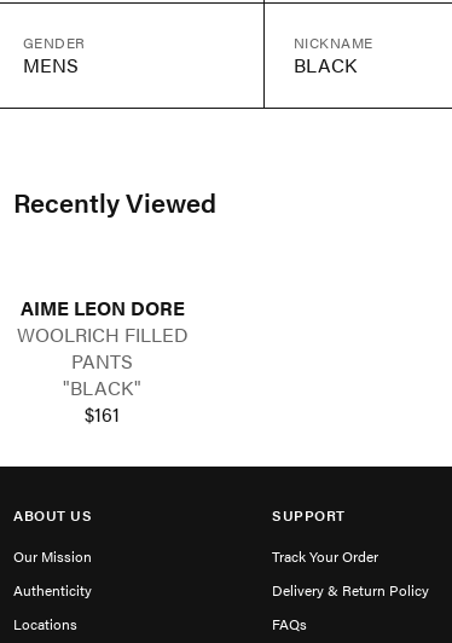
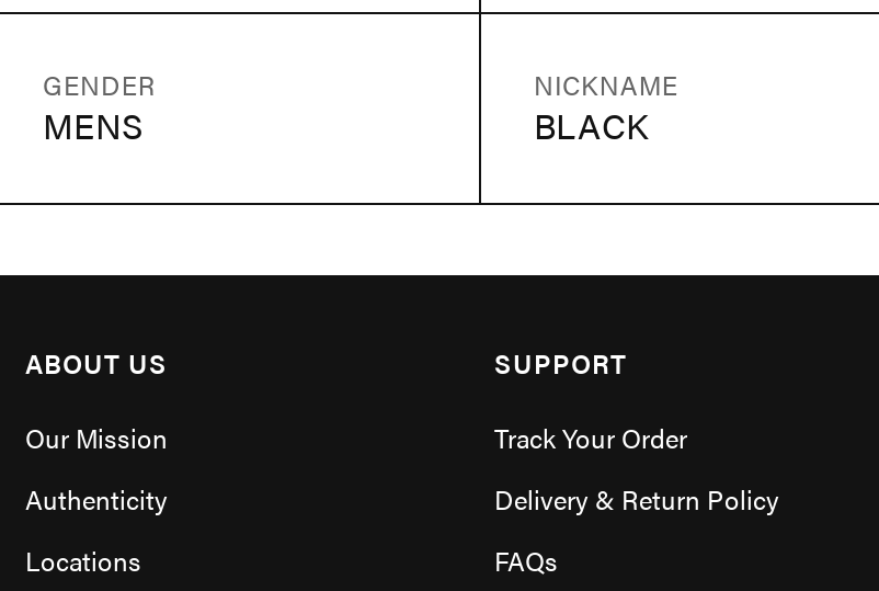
- Recently Viewed
- AIME LEON DORE
- WOOLRICH FILLED
- PANTS
- "BLACK"
- $161
